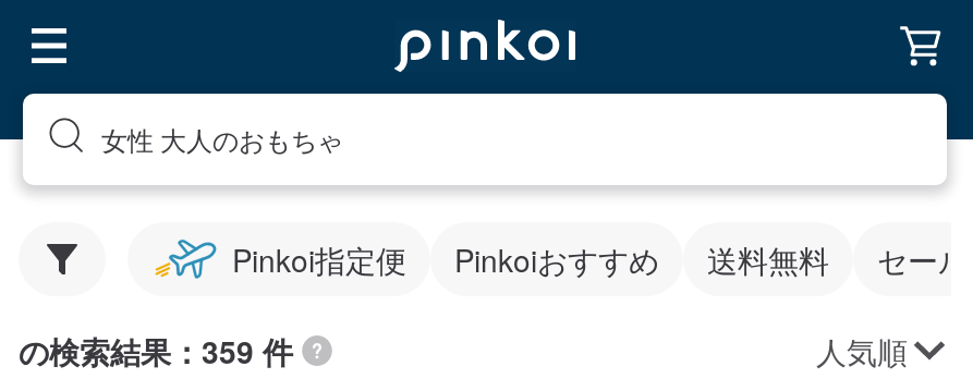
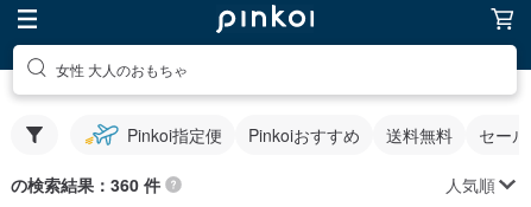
- の検索結果：359 件
+ の検索結果：360 件
